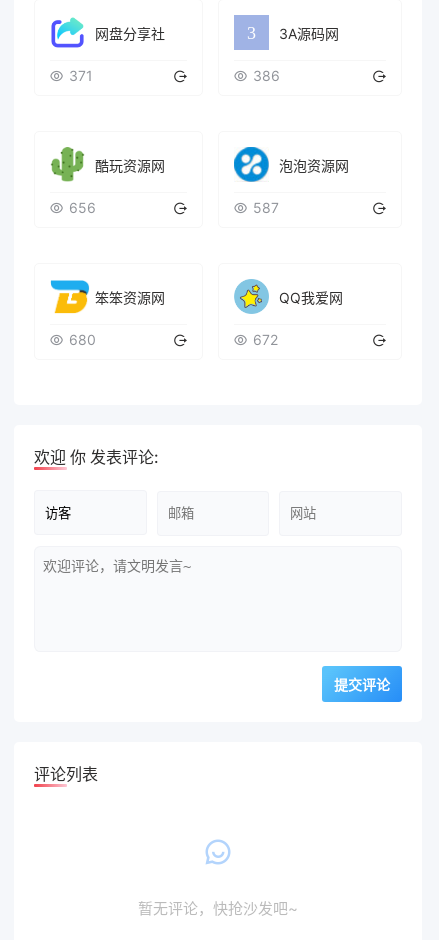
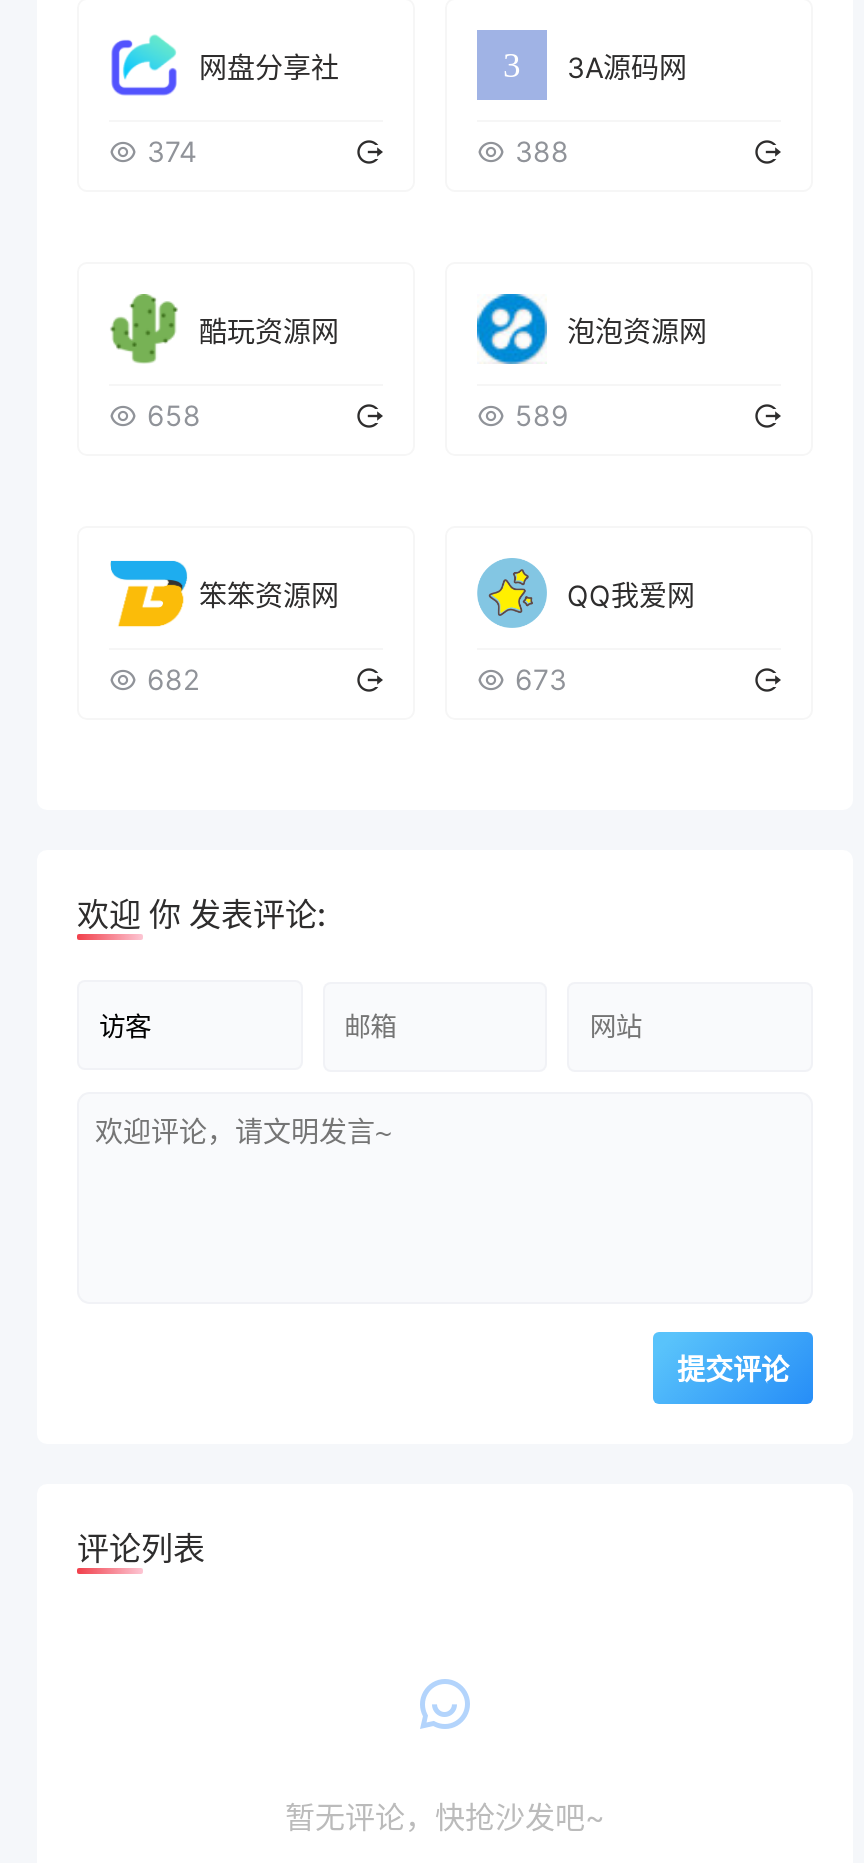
- 371
+ 374

- 386
+ 388

- 656
+ 658

- 587
+ 589

- 680
+ 682

- 672
+ 673
